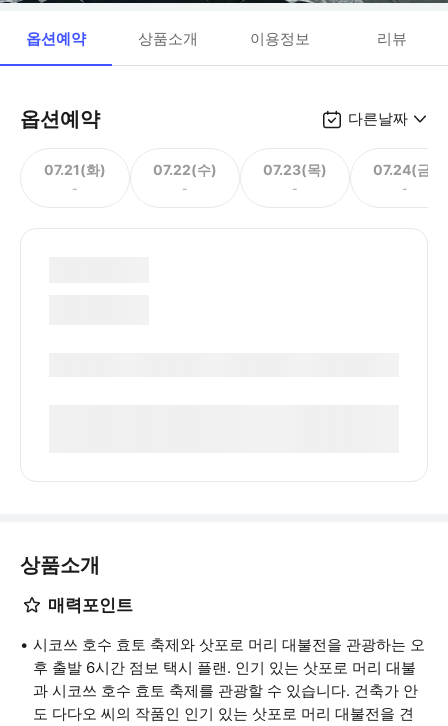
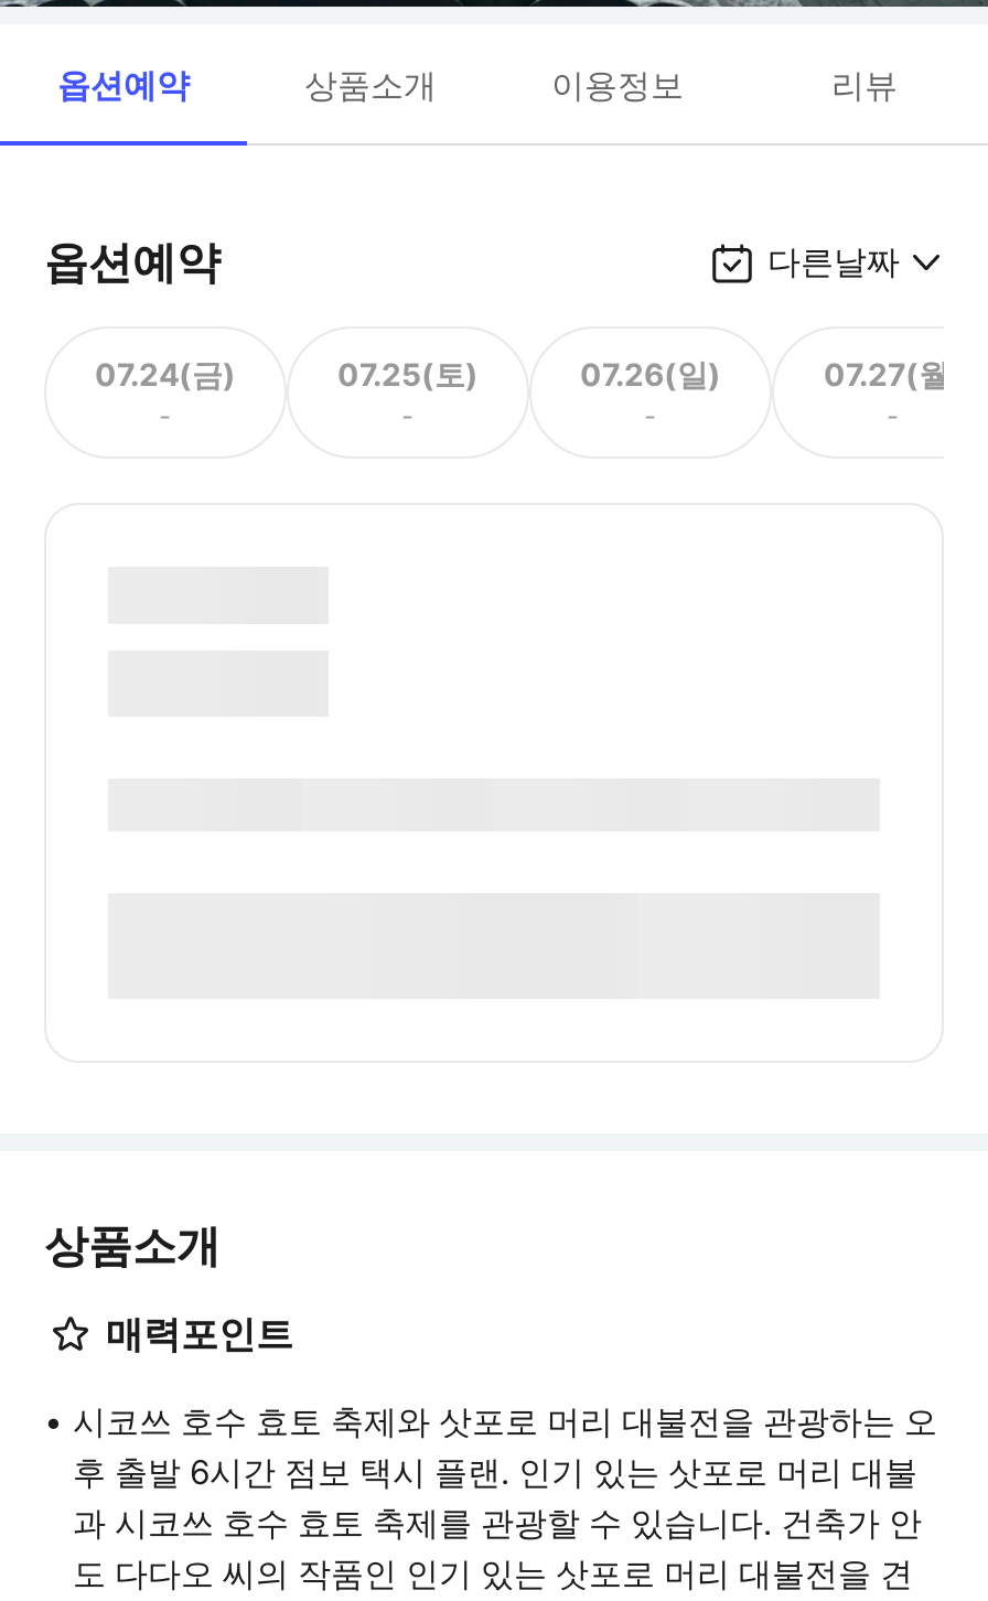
- 07.21(화)
+ 07.24(금)

- 07.22(수)
+ 07.25(토)

- 07.23(목)
+ 07.26(일)

- 07.24(금)
+ 07.27(월)
